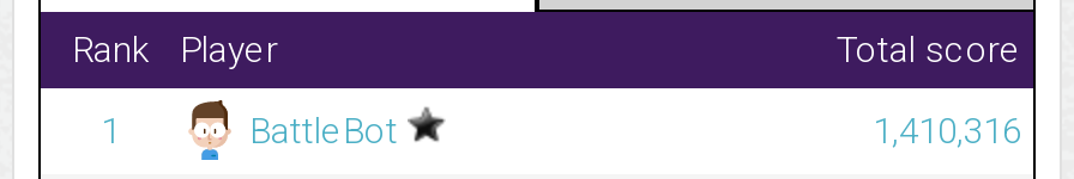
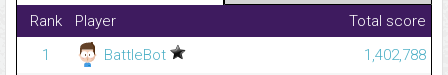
- 1,410,316
+ 1,402,788
